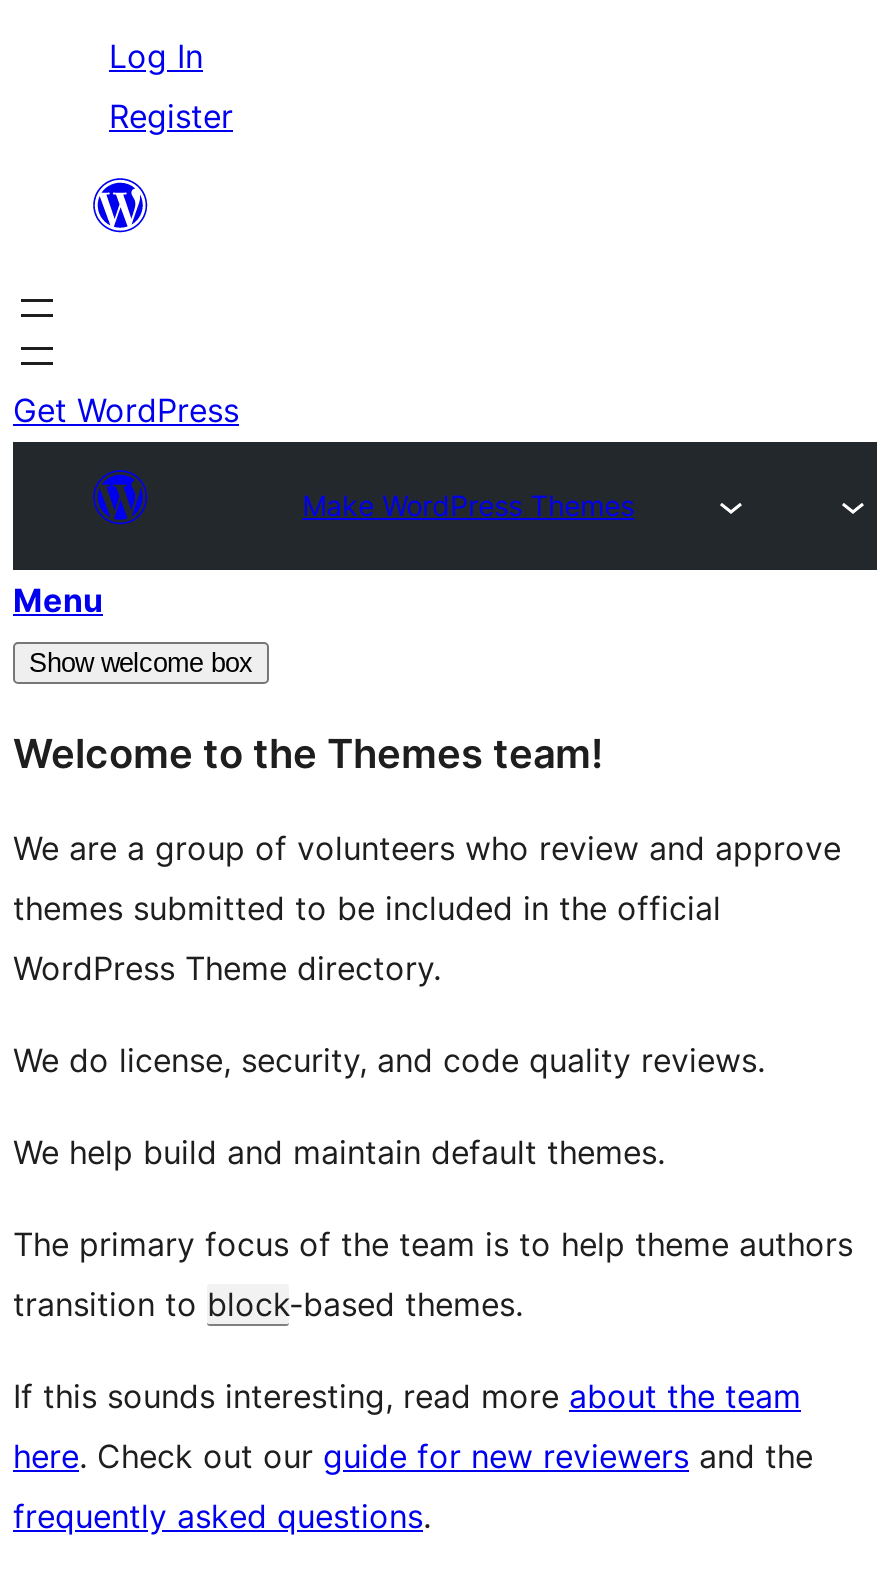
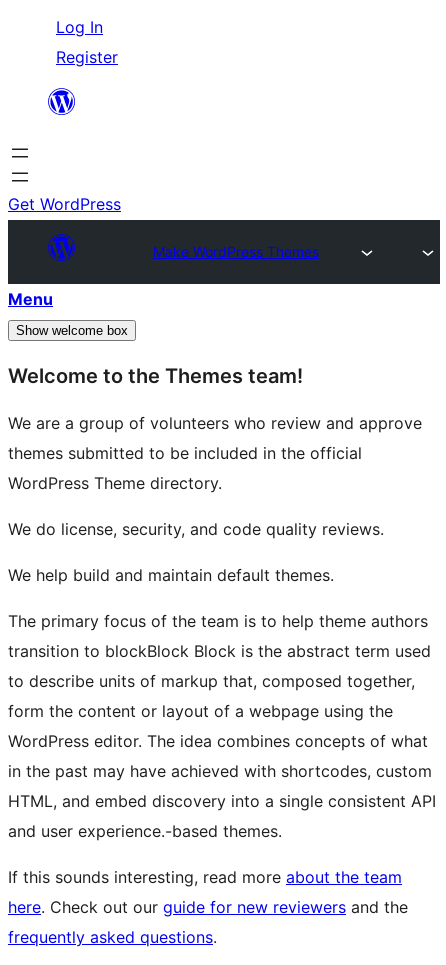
- transition to block-based themes.
+ transition to blockBlock Block is the abstract term used
+ to describe units of markup that, composed together,
+ form the content or layout of a webpage using the
+ WordPress editor. The idea combines concepts of what
+ in the past may have achieved with shortcodes, custom
+ HTML, and embed discovery into a single consistent API
+ and user experience.-based themes.
